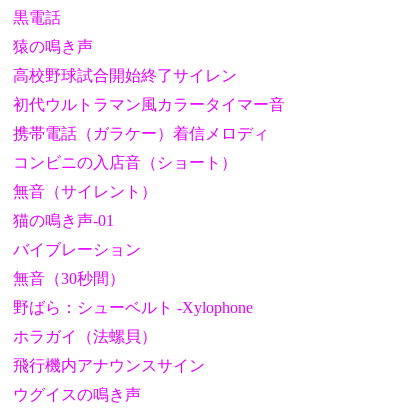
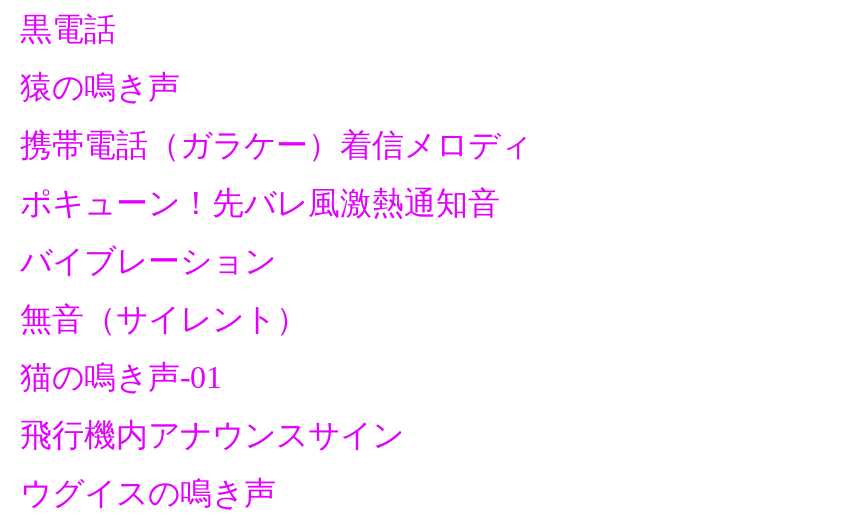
- 高校野球試合開始終了サイレン
- 初代ウルトラマン風カラータイマー音

- コンビニの入店音（ショート）
+ ポキューン！先バレ風激熱通知音

moved up: バイブレーション

- 無音（30秒間）
- 野ばら：シューベルト -Xylophone
- ホラガイ（法螺貝）
